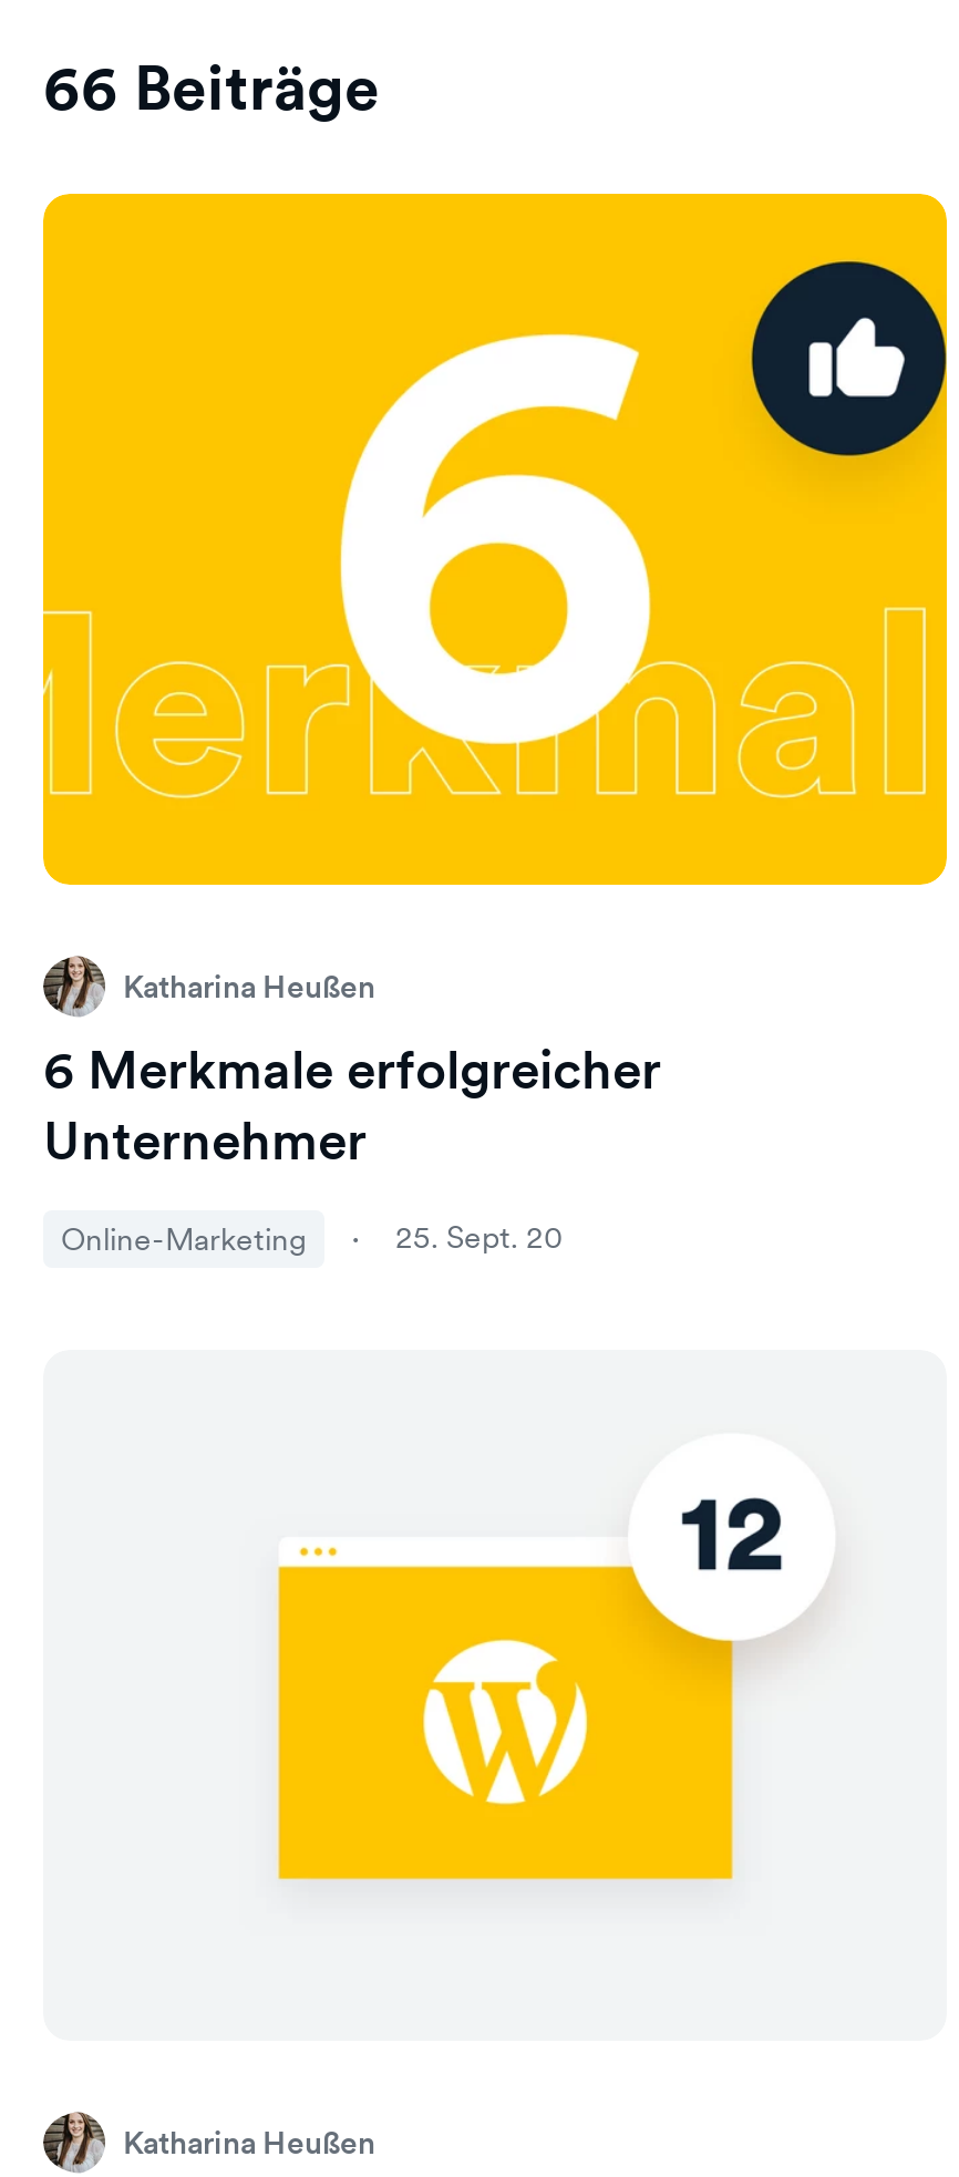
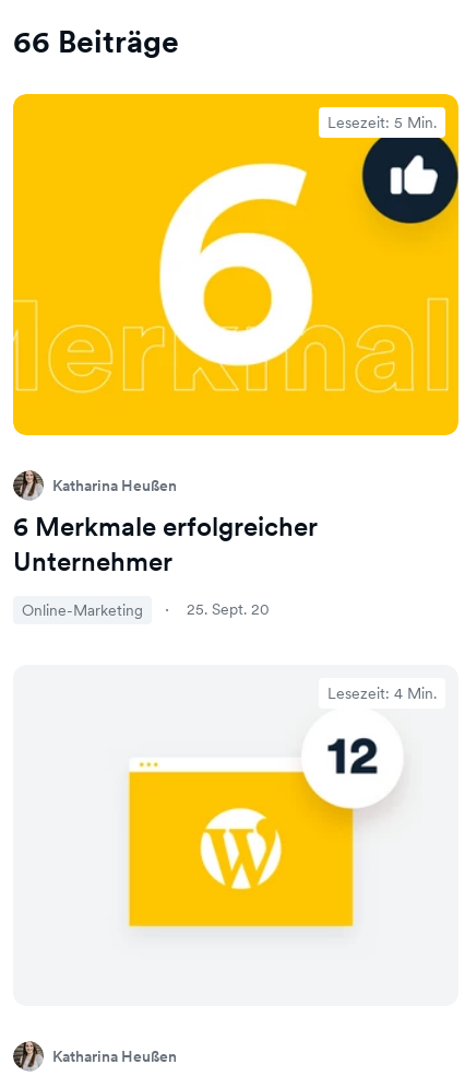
+ Lesezeit: 5 Min.

+ Lesezeit: 4 Min.
